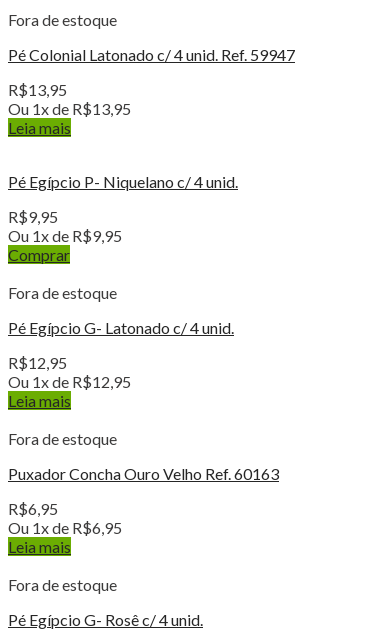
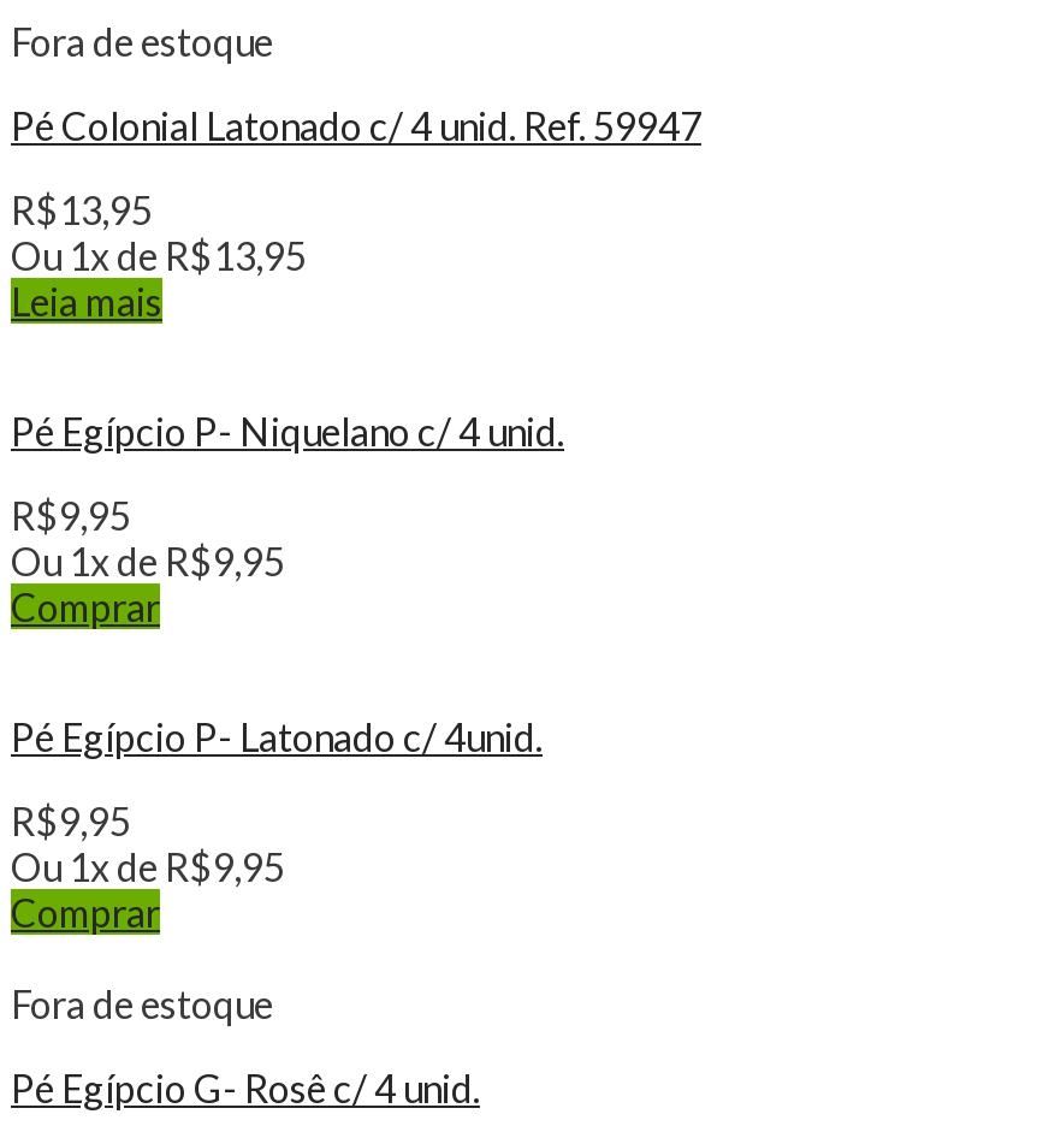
- Fora de estoque
- Pé Egípcio G- Latonado c/ 4 unid.
- R$12,95
- Ou 1x de R$12,95
- Leia mais
- Fora de estoque
- Puxador Concha Ouro Velho Ref. 60163
- R$6,95
- Ou 1x de R$6,95
- Leia mais
+ Pé Egípcio P- Latonado c/ 4unid.
+ R$9,95
+ Ou 1x de R$9,95
+ Comprar
